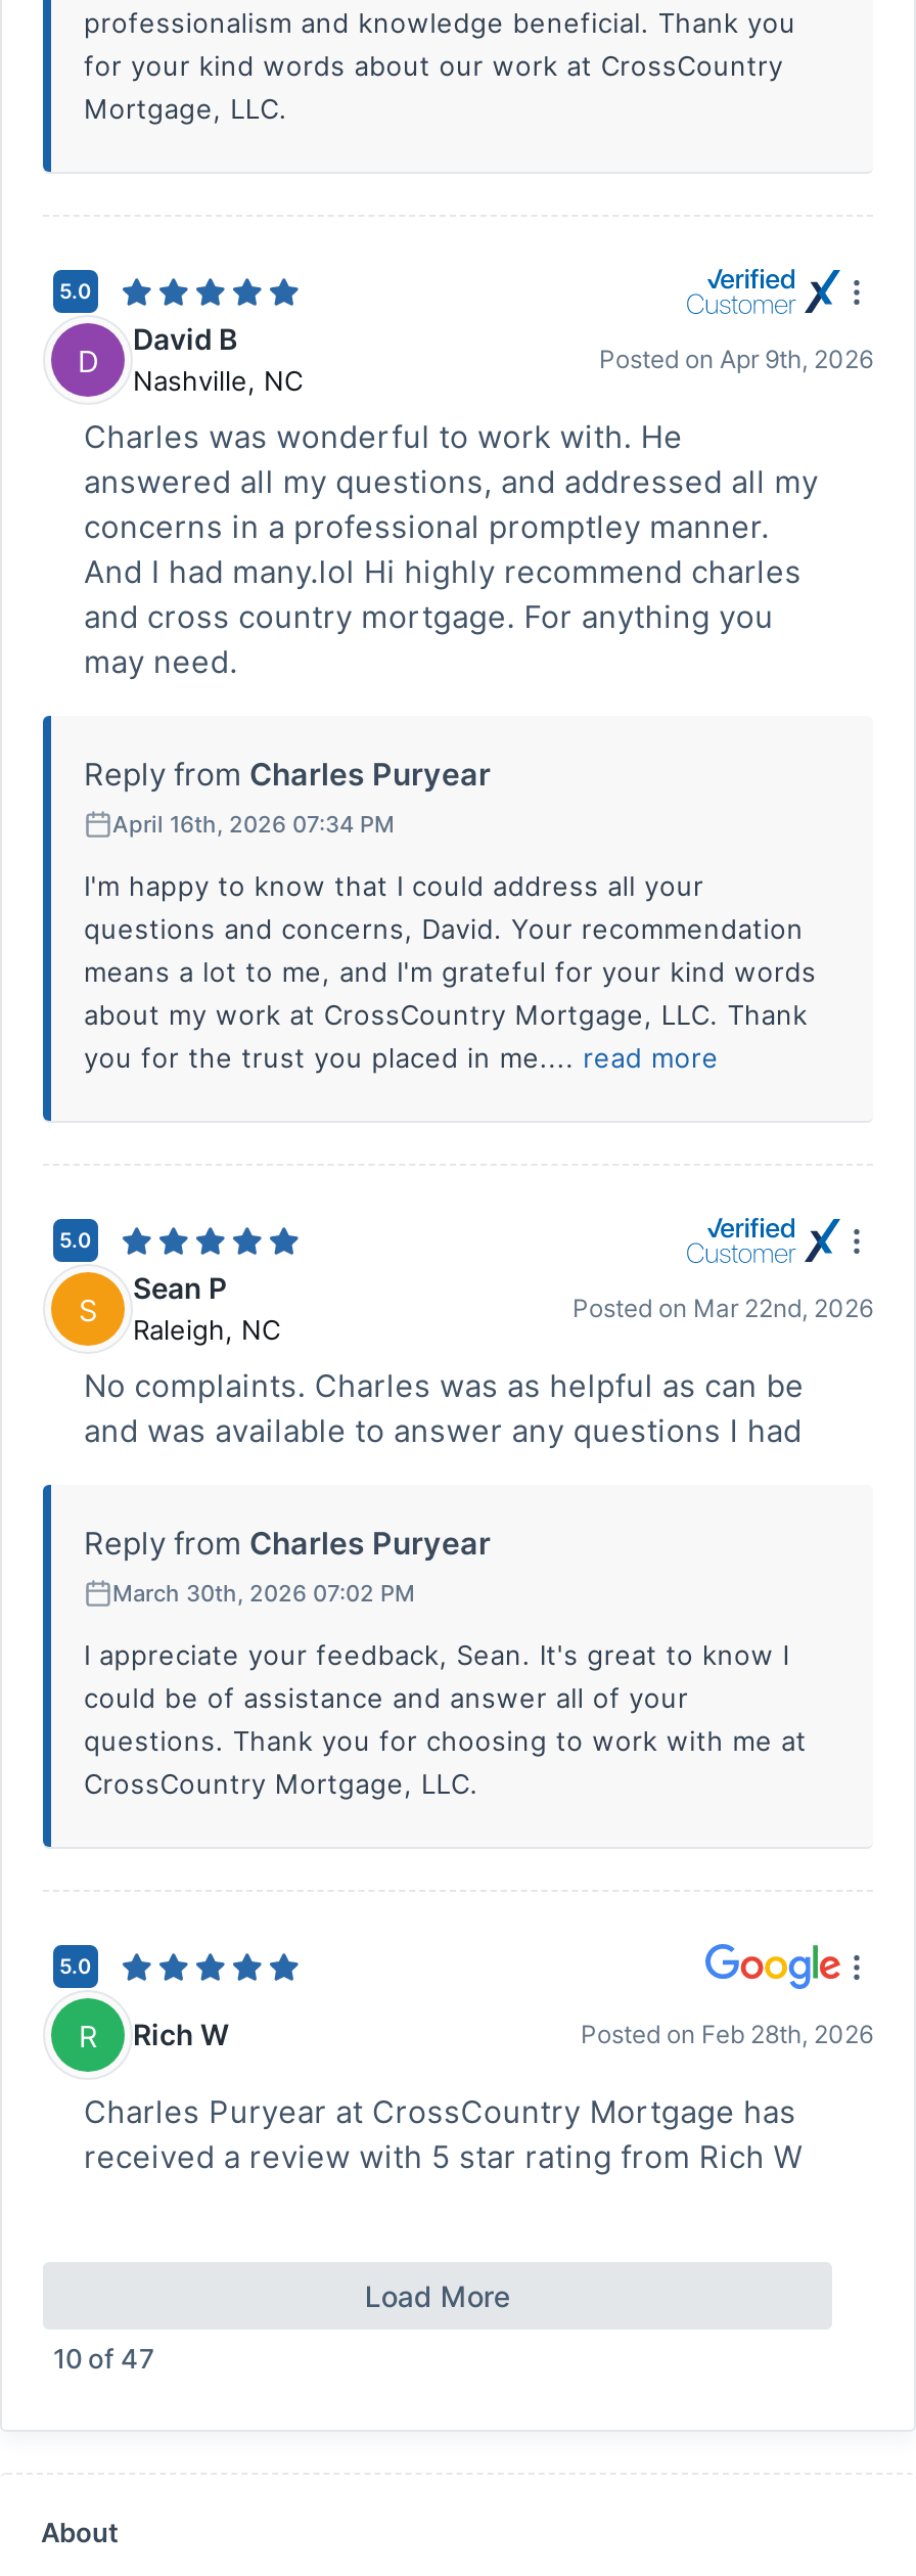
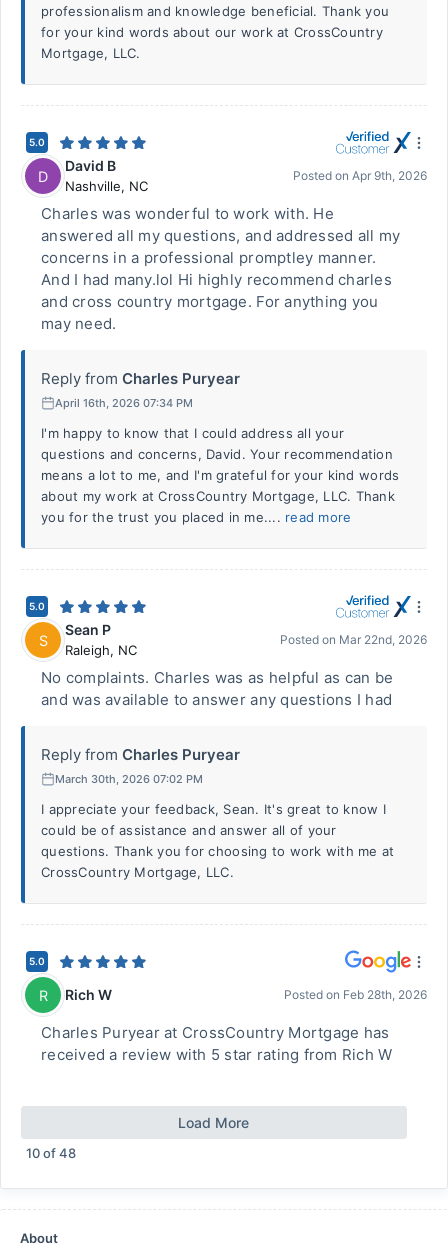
- 10 of 47
+ 10 of 48
